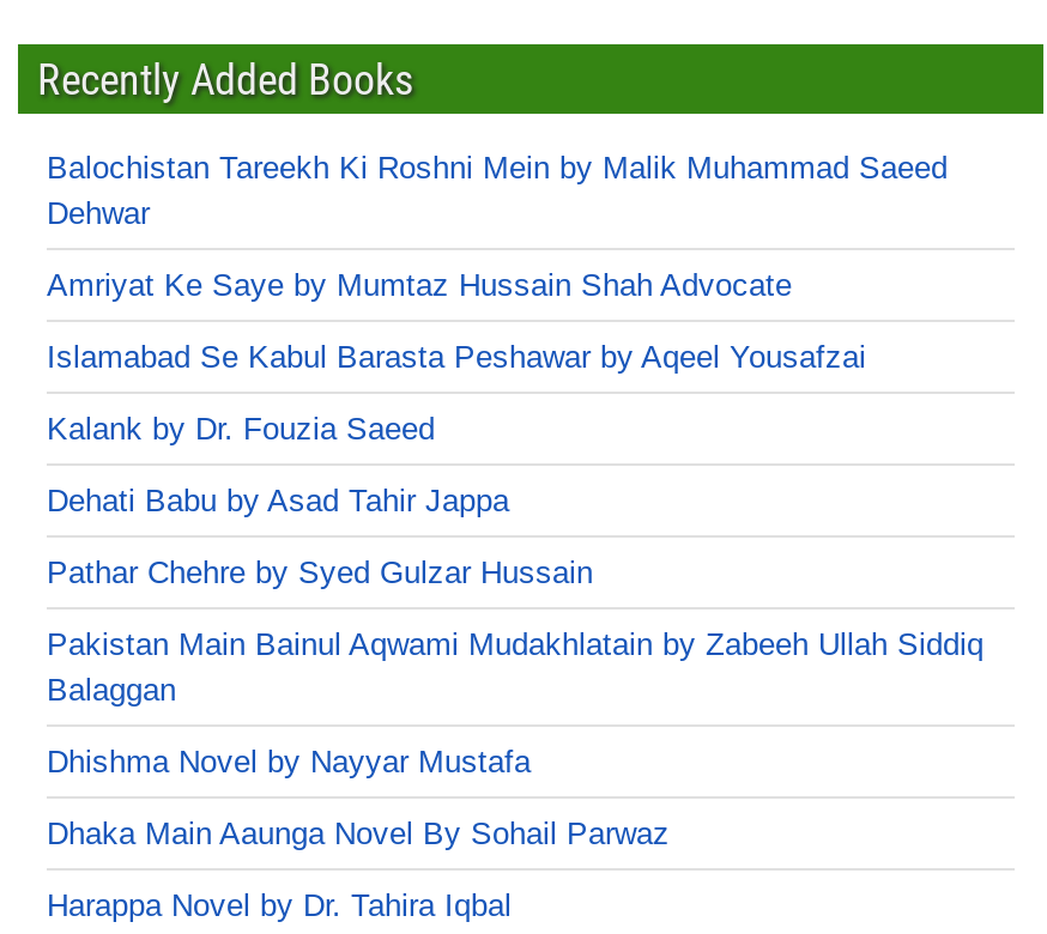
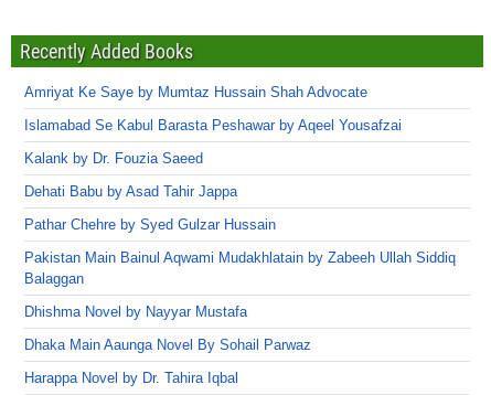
- Balochistan Tareekh Ki Roshni Mein by Malik Muhammad Saeed
- Dehwar
